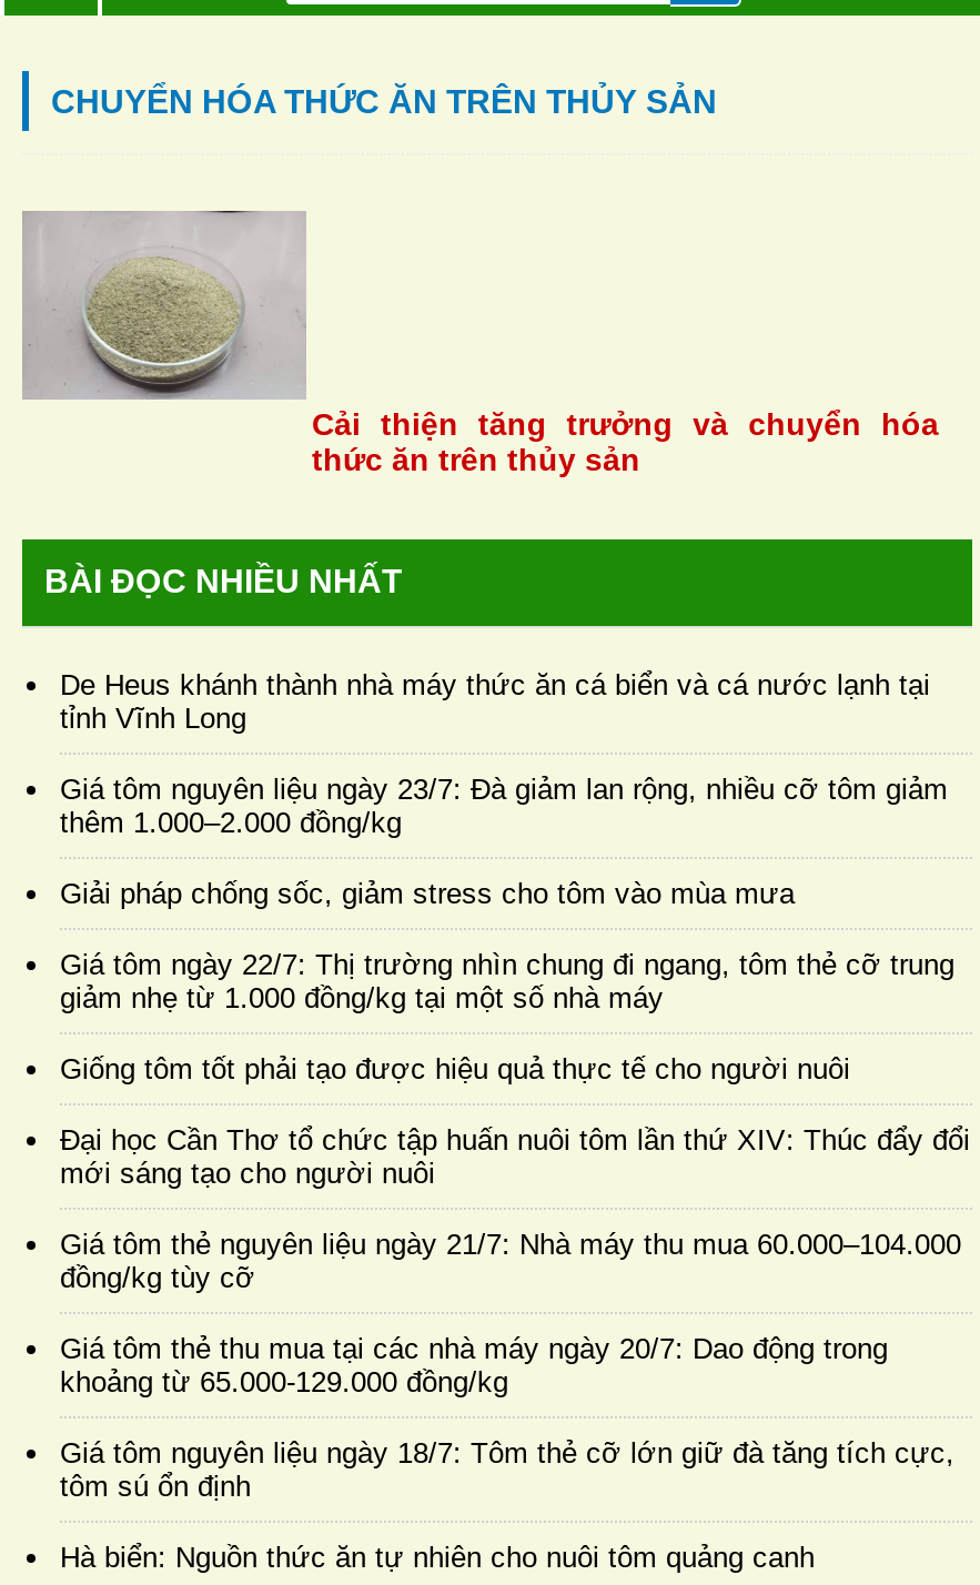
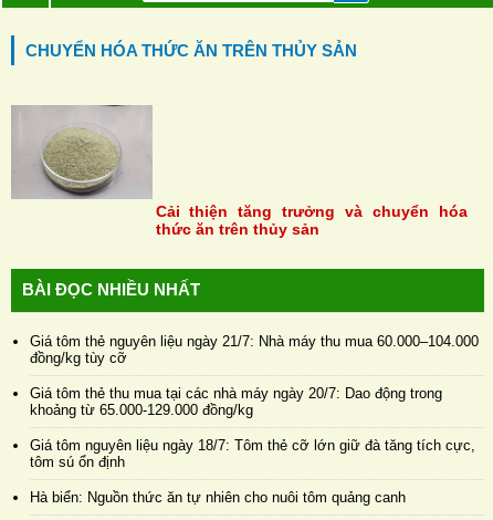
- De Heus khánh thành nhà máy thức ăn cá biển và cá nước lạnh tại
- tỉnh Vĩnh Long
- Giá tôm nguyên liệu ngày 23/7: Đà giảm lan rộng, nhiều cỡ tôm giảm
- thêm 1.000–2.000 đồng/kg
- Giải pháp chống sốc, giảm stress cho tôm vào mùa mưa
- Giá tôm ngày 22/7: Thị trường nhìn chung đi ngang, tôm thẻ cỡ trung
- giảm nhẹ từ 1.000 đồng/kg tại một số nhà máy
- Giống tôm tốt phải tạo được hiệu quả thực tế cho người nuôi
- Đại học Cần Thơ tổ chức tập huấn nuôi tôm lần thứ XIV: Thúc đẩy đổi
- mới sáng tạo cho người nuôi
